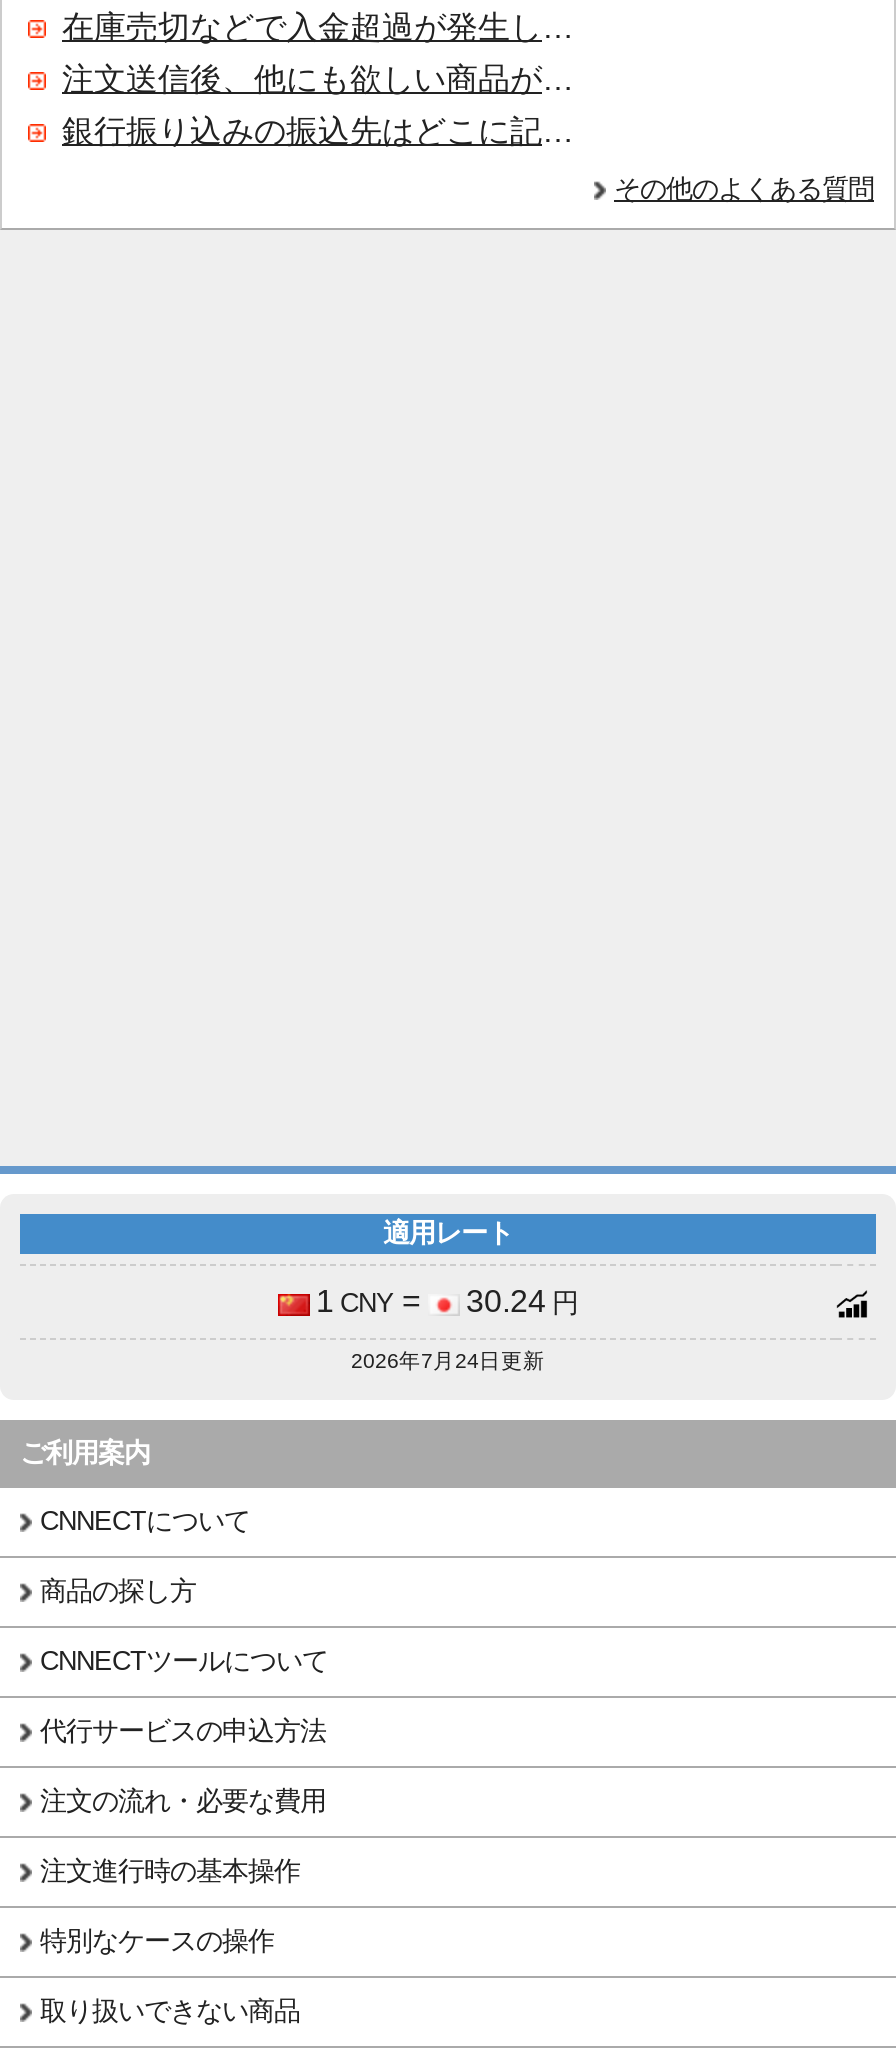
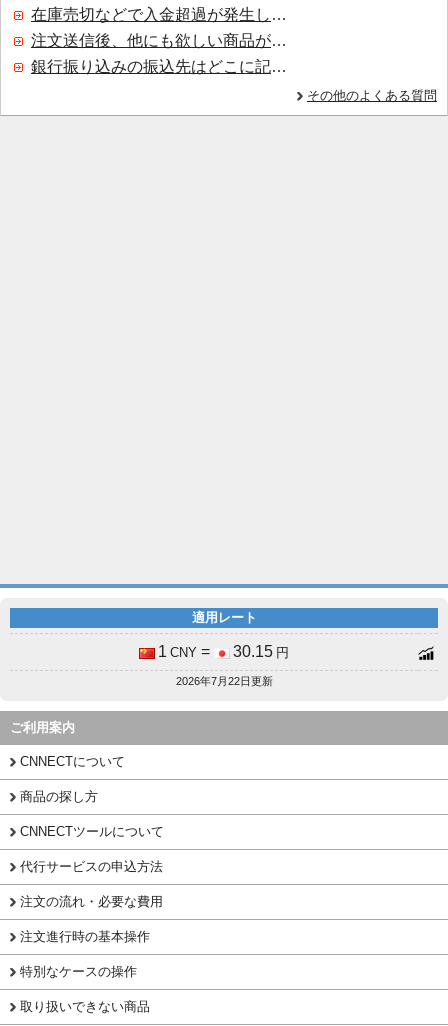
- 1 CNY = 30.24 円
+ 1 CNY = 30.15 円

- 2026年7月24日更新
+ 2026年7月22日更新
